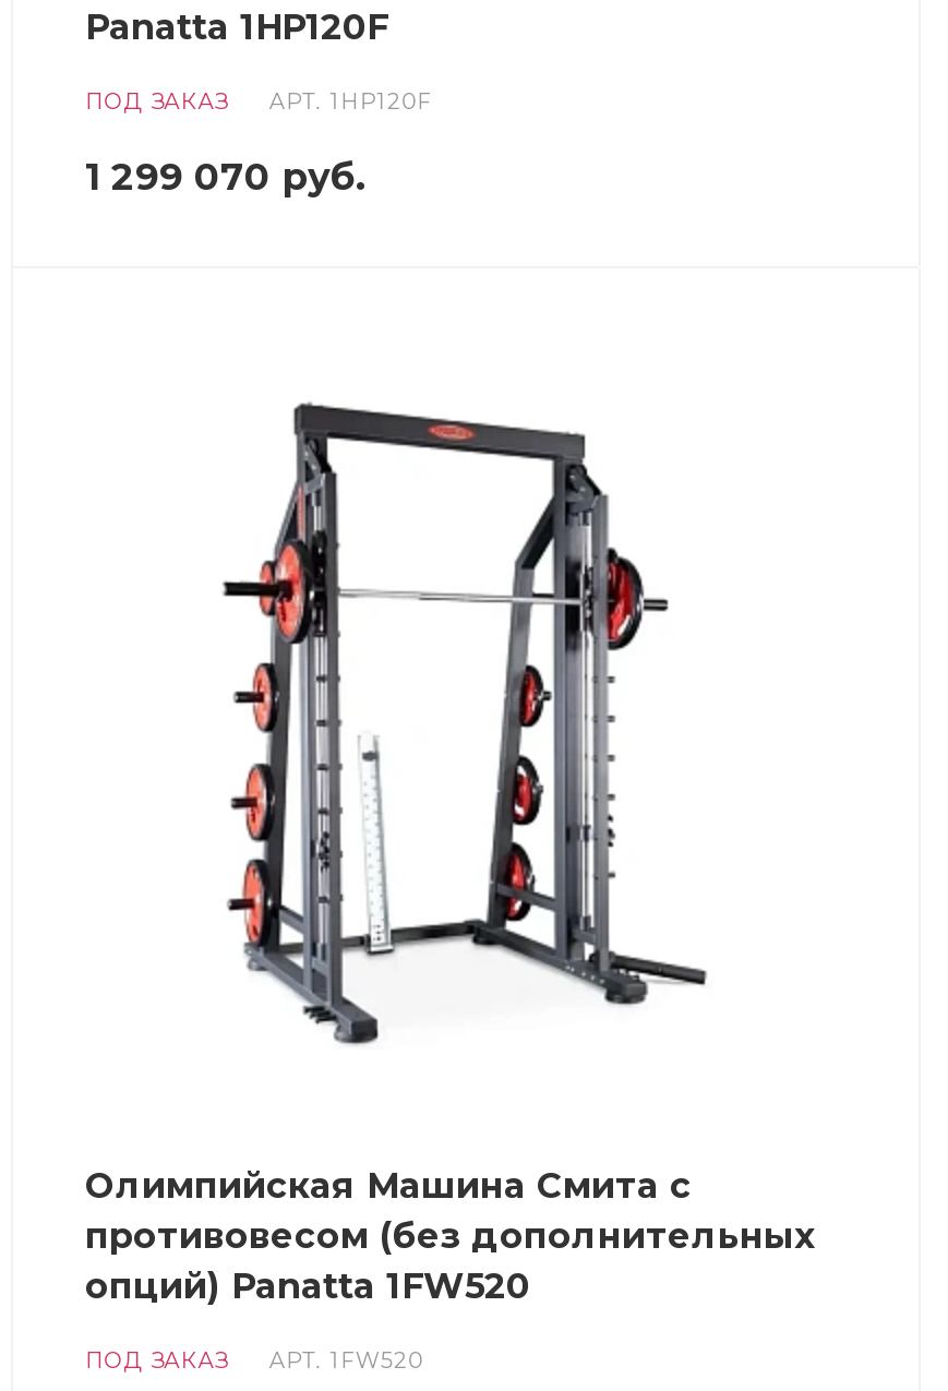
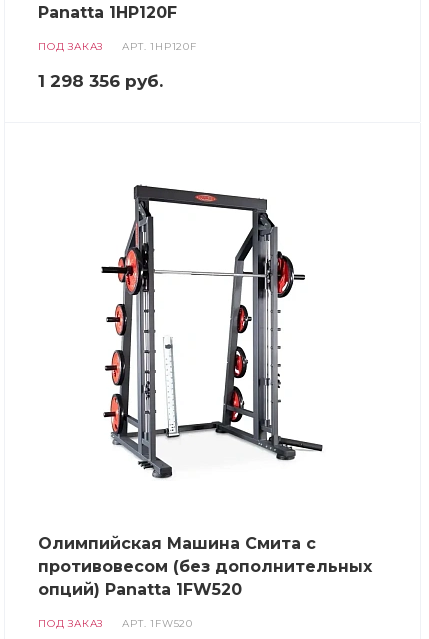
- 1 299 070 руб.
+ 1 298 356 руб.
